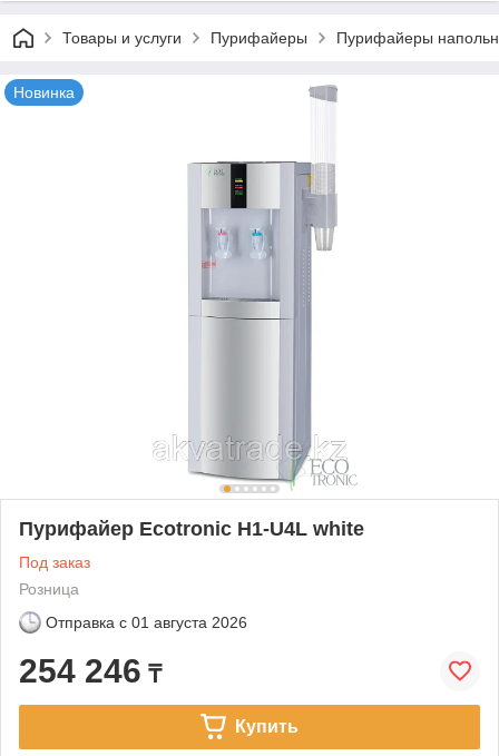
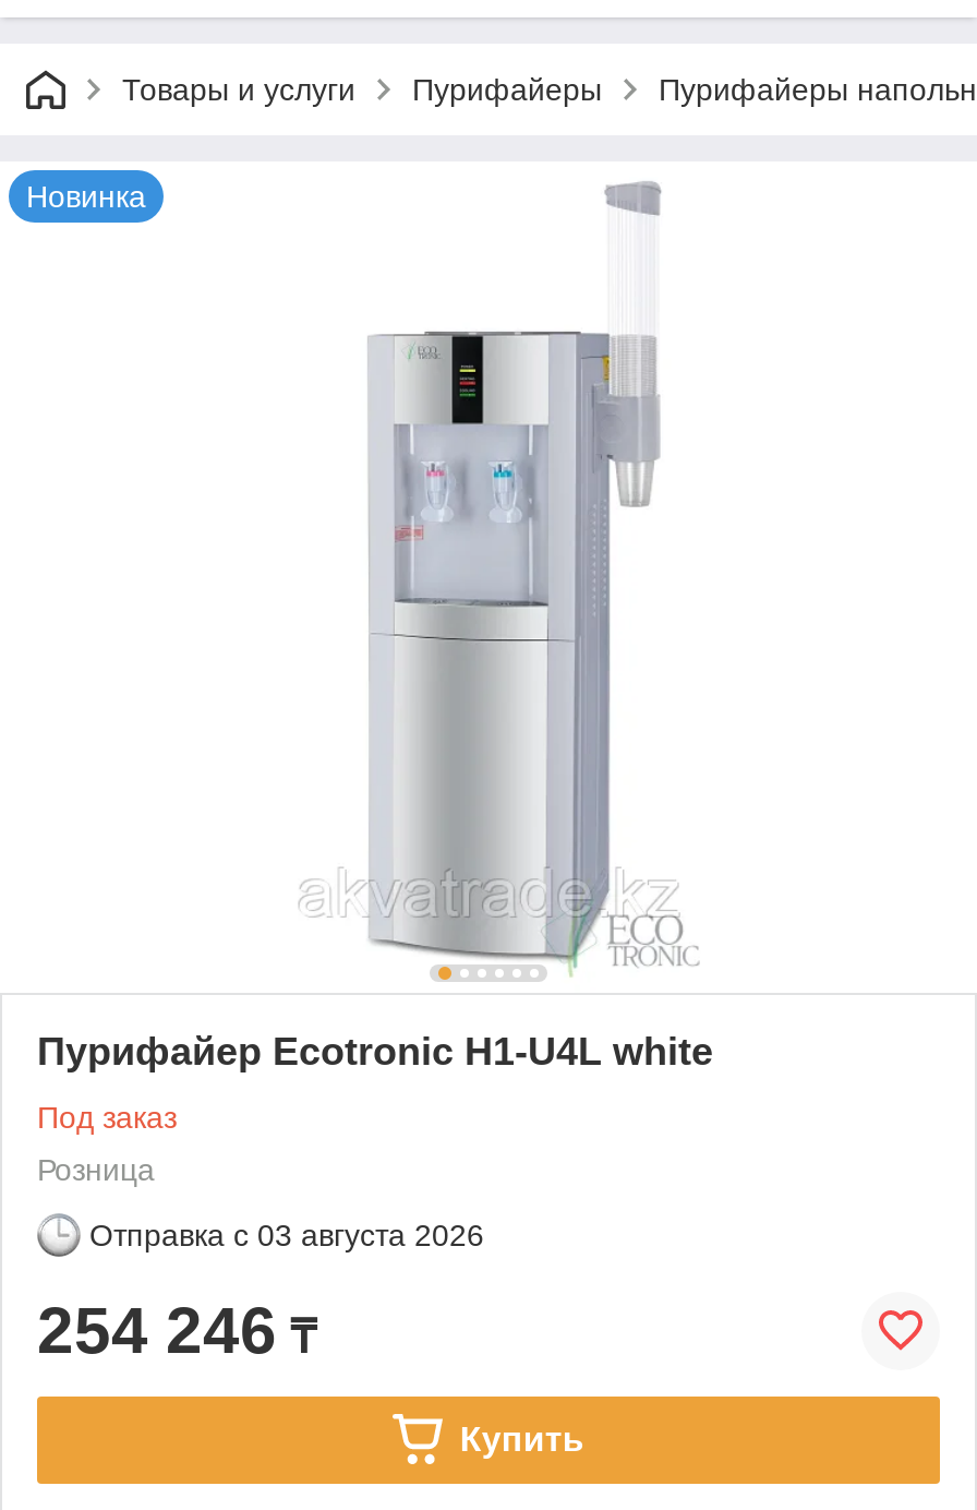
- Отправка с 01 августа 2026
+ Отправка с 03 августа 2026
